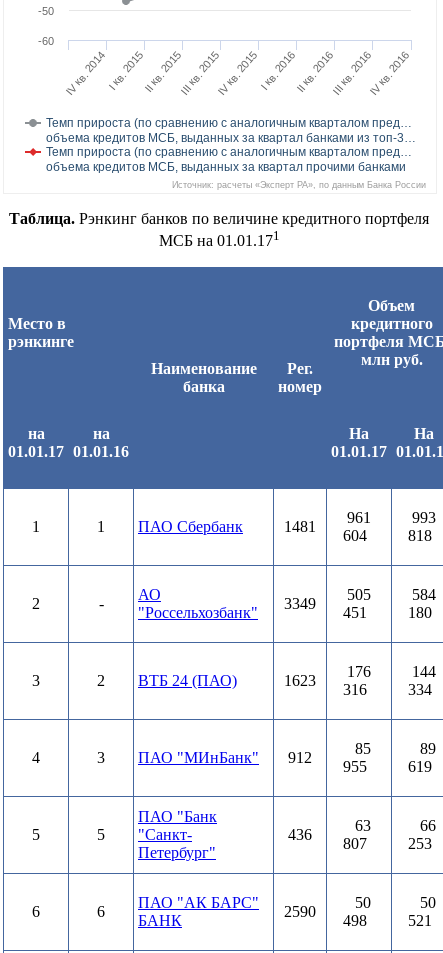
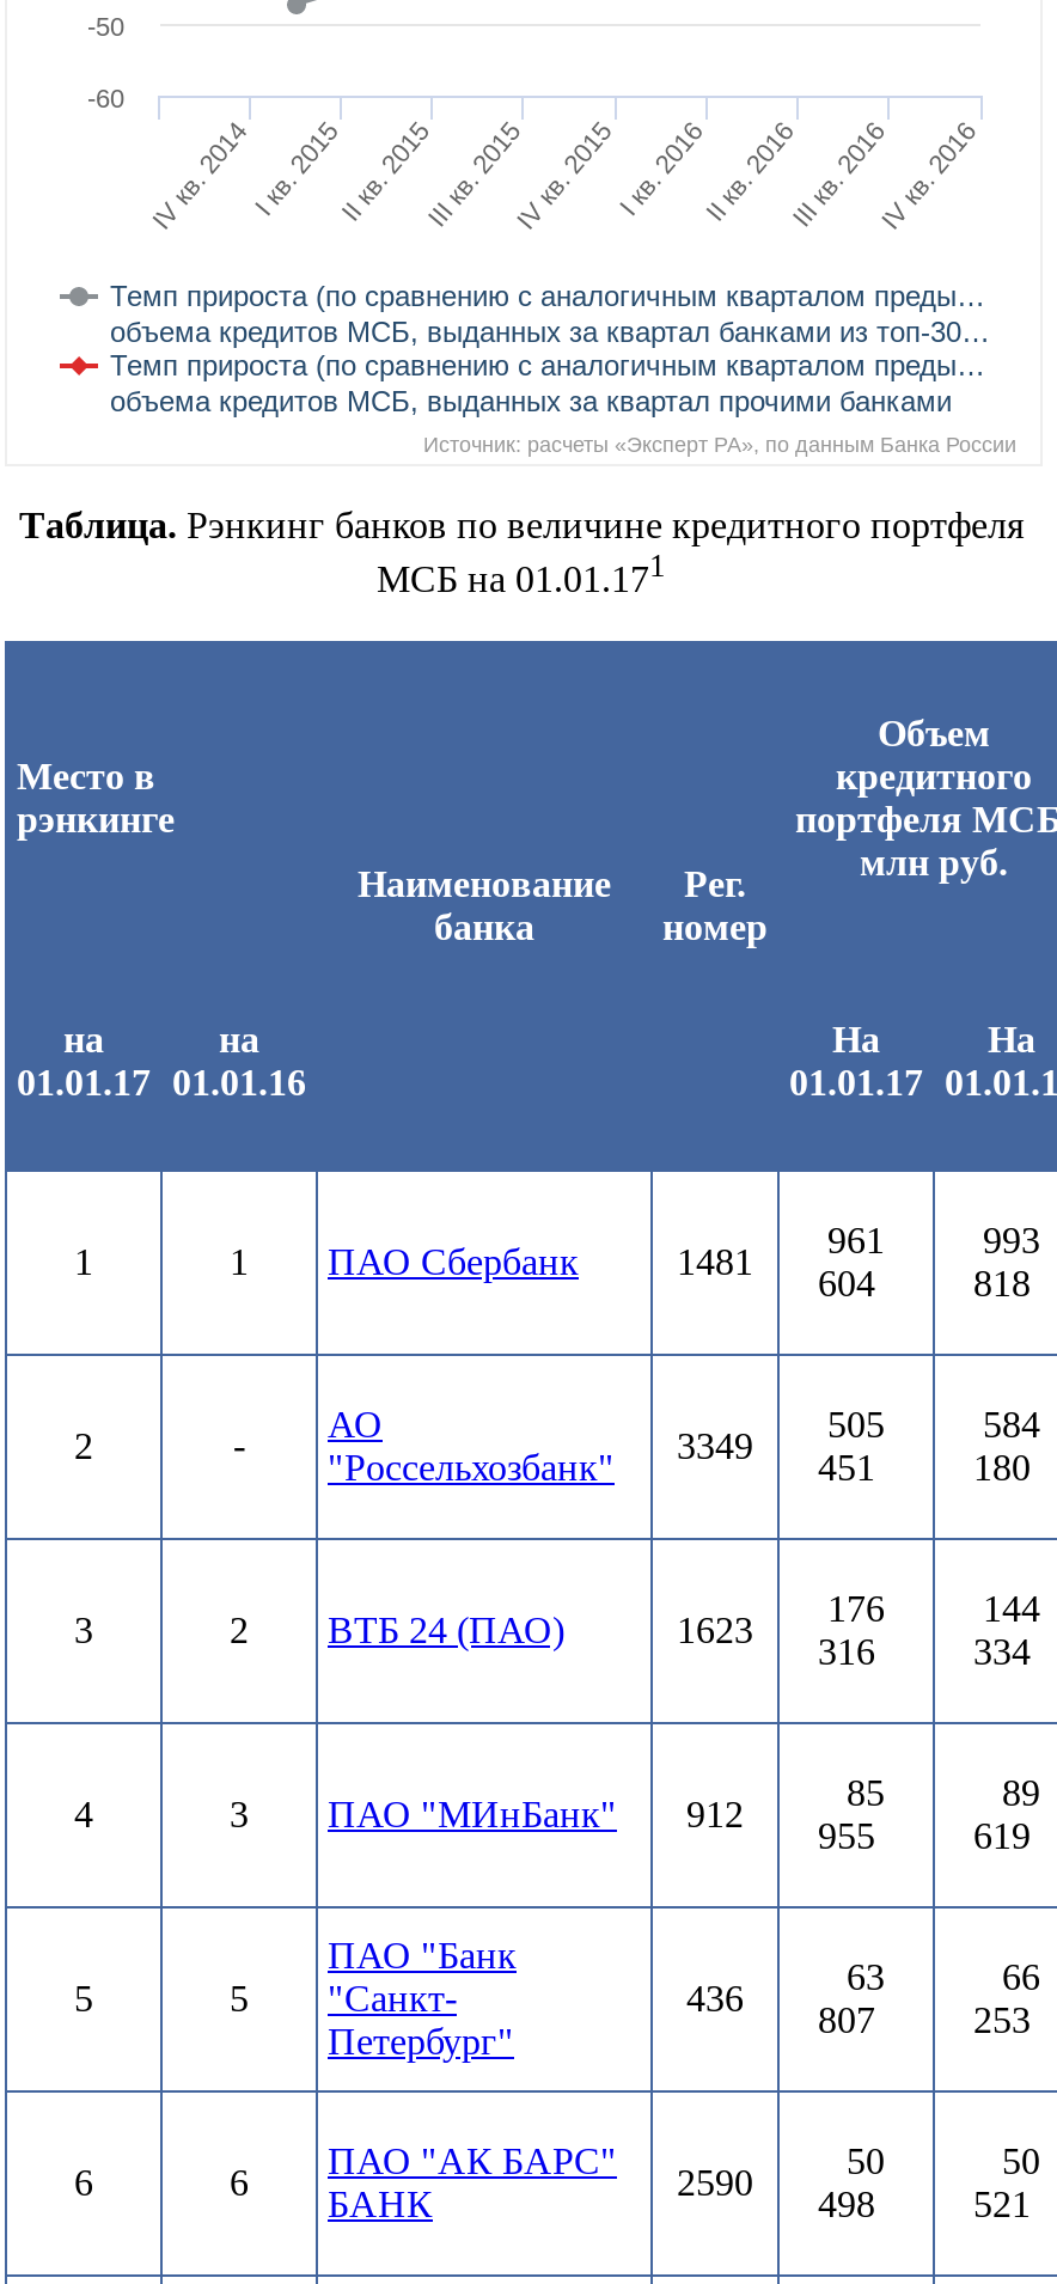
- Темп прироста (по сравнению с аналогичным кварталом пред…
+ Темп прироста (по сравнению с аналогичным кварталом преды…

- объема кредитов МСБ, выданных за квартал банками из топ-3…
+ объема кредитов МСБ, выданных за квартал банками из топ-30…

- Темп прироста (по сравнению с аналогичным кварталом пред…
+ Темп прироста (по сравнению с аналогичным кварталом преды…
